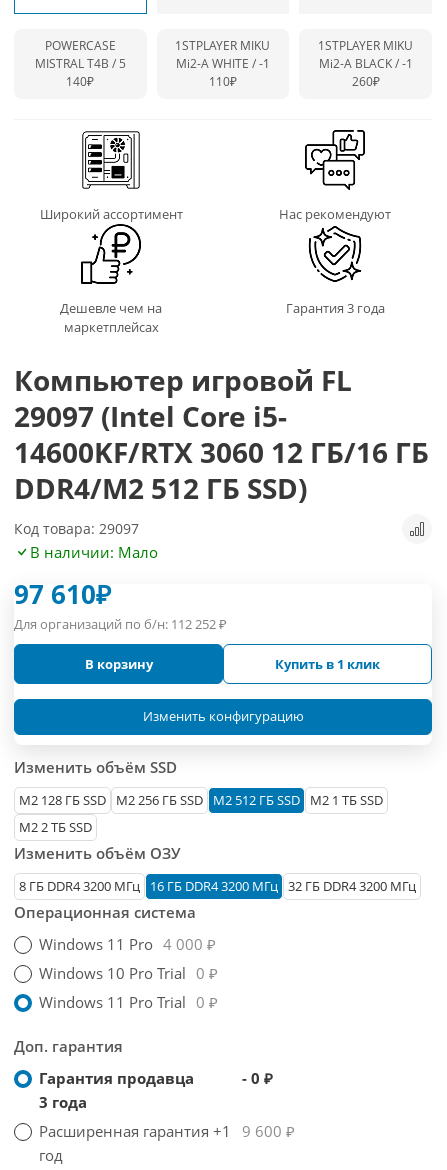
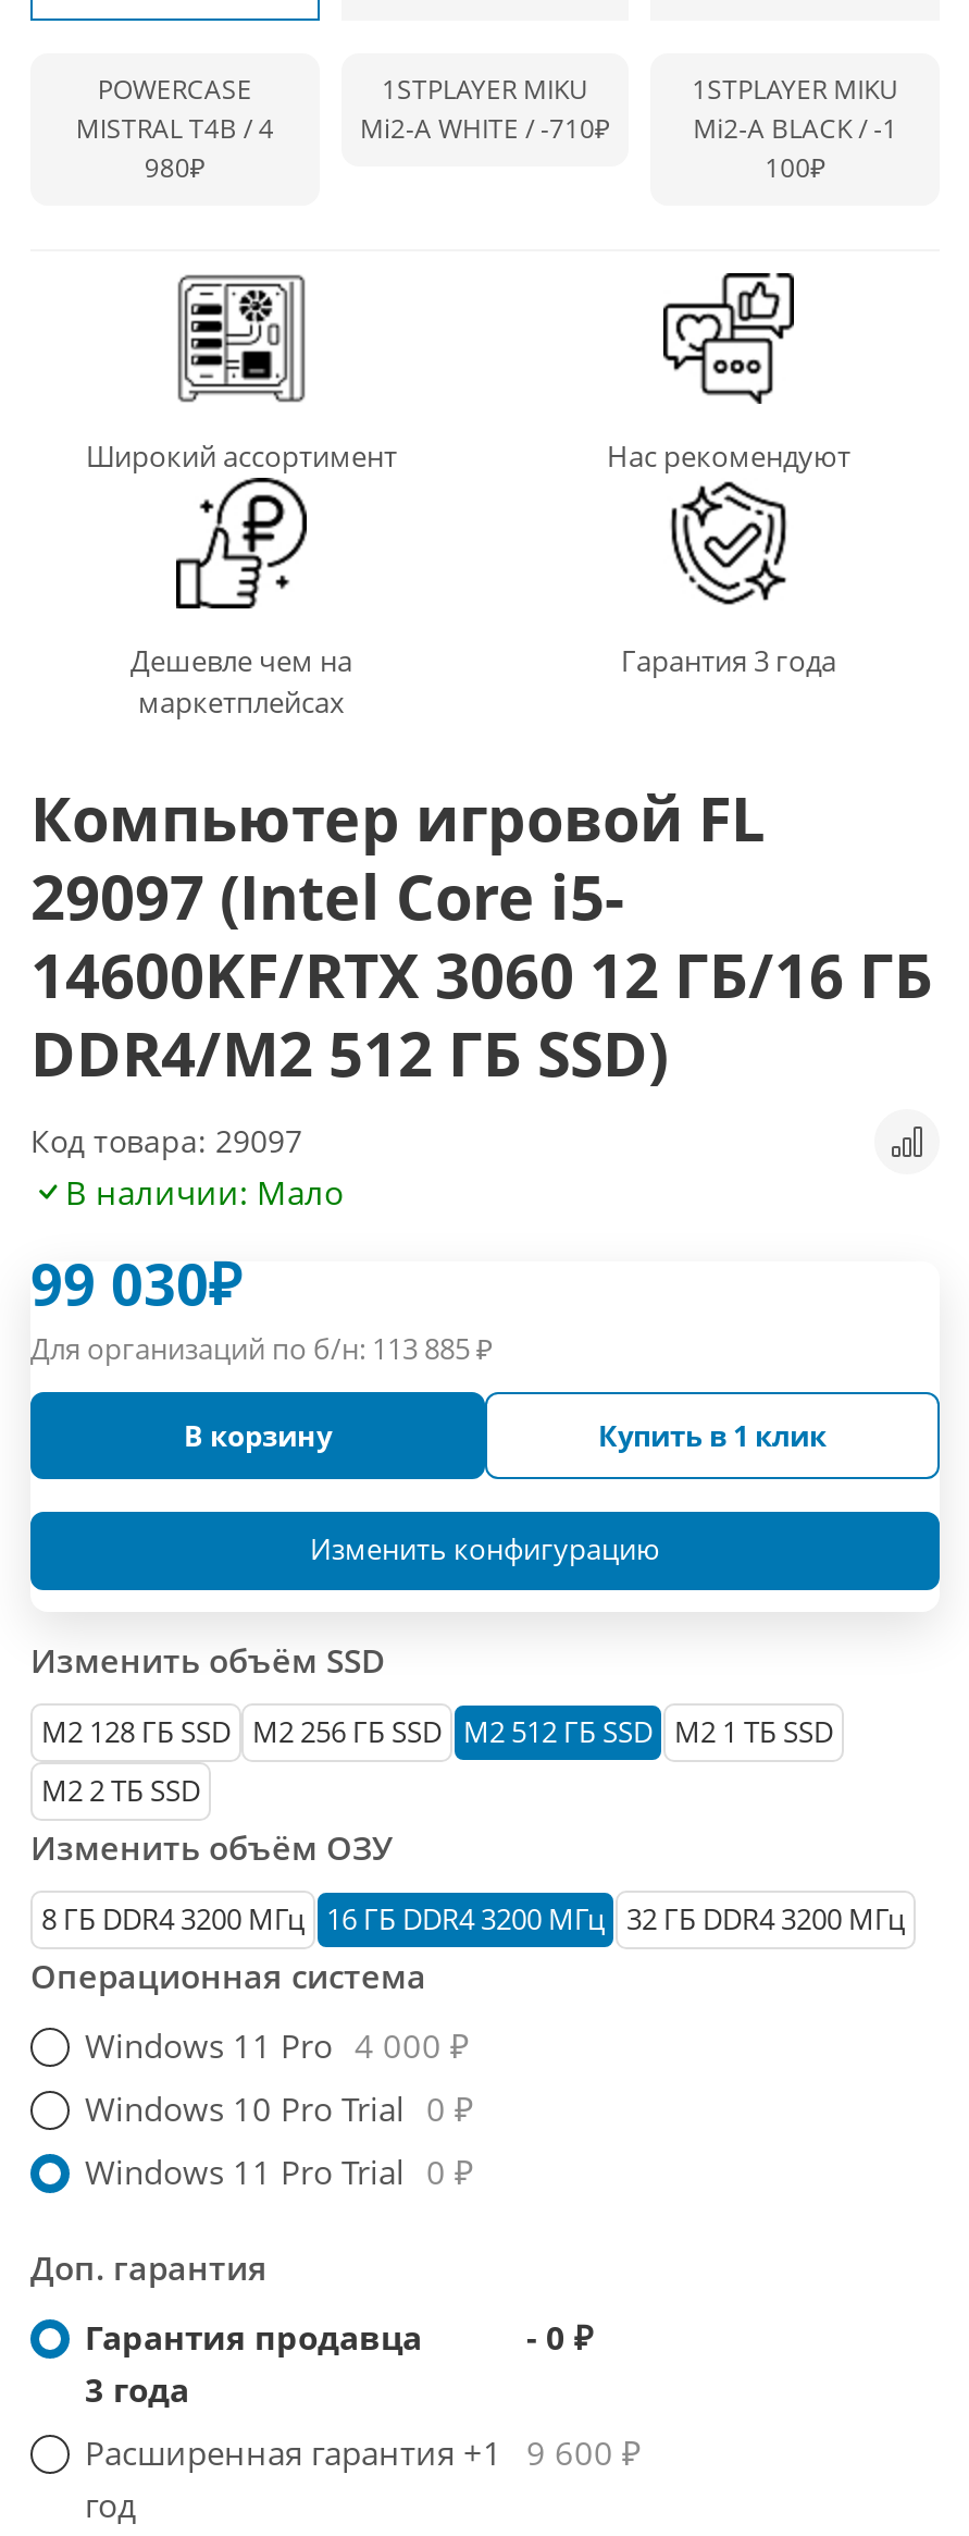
- MISTRAL T4B / 5
+ MISTRAL T4B / 4

- Mi2-A WHITE / -1
- 110₽
+ Mi2-A WHITE / -710₽

- 140₽
+ 980₽

- 260₽
+ 100₽

- 97 610₽
+ 99 030₽

- Для организаций по б/н: 112 252₽
+ Для организаций по б/н: 113 885₽
